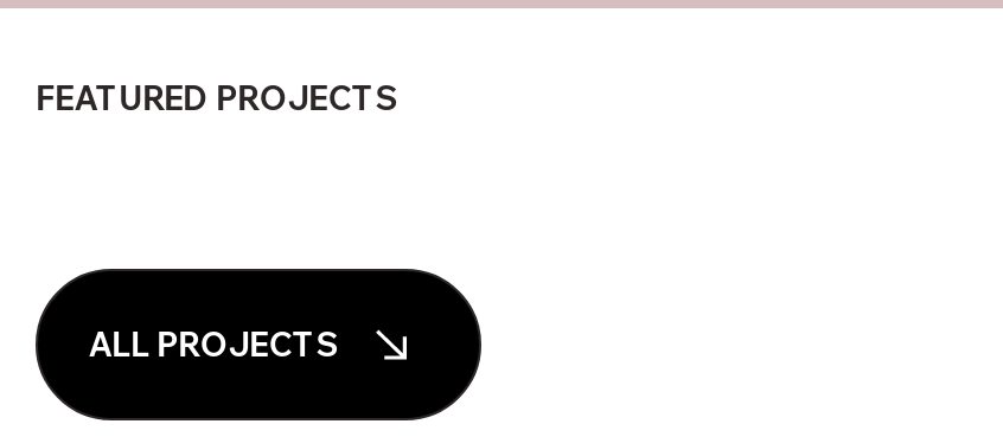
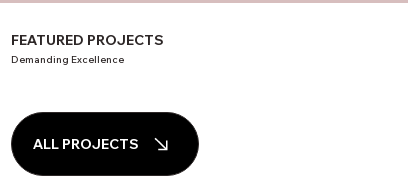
+ Demanding Excellence
